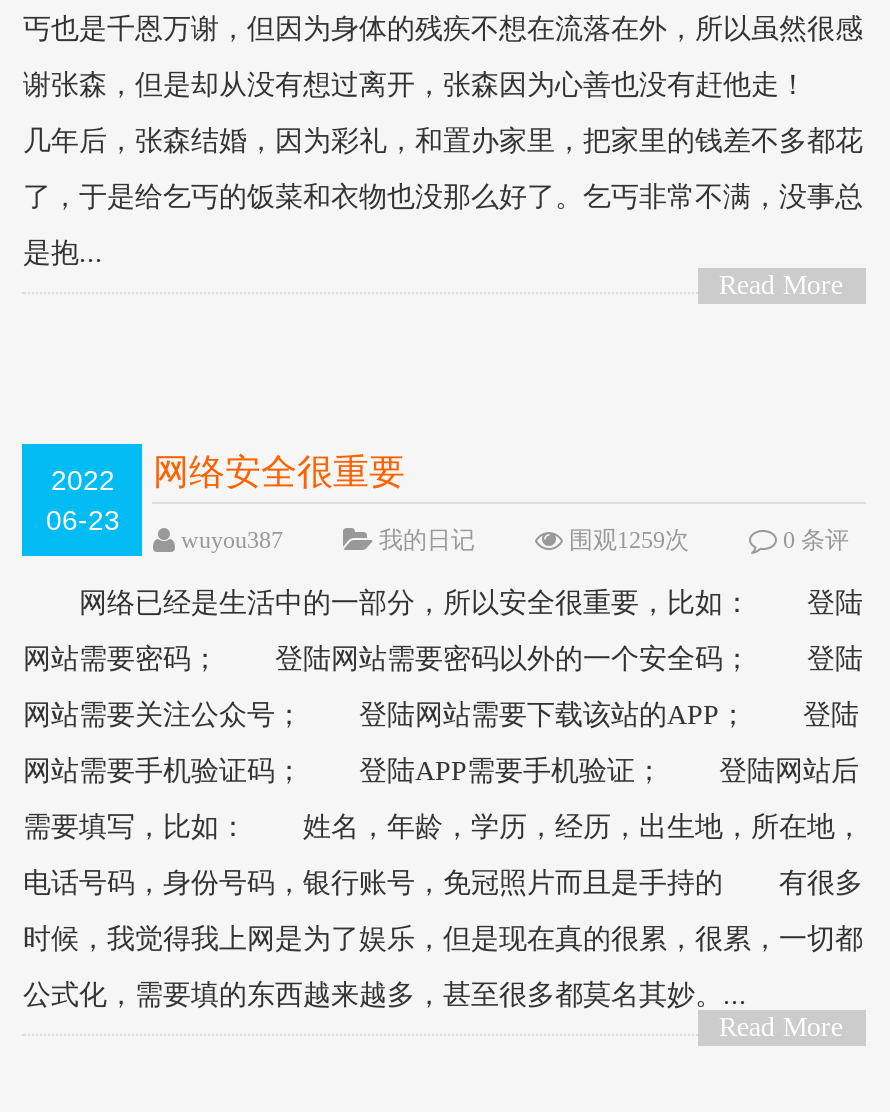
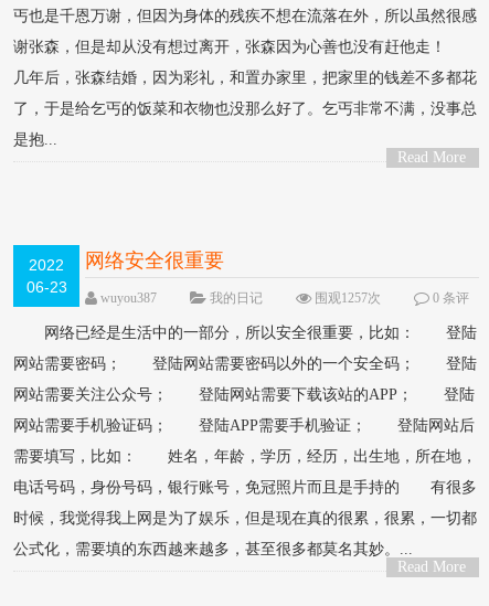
- 围观1259次
+ 围观1257次
